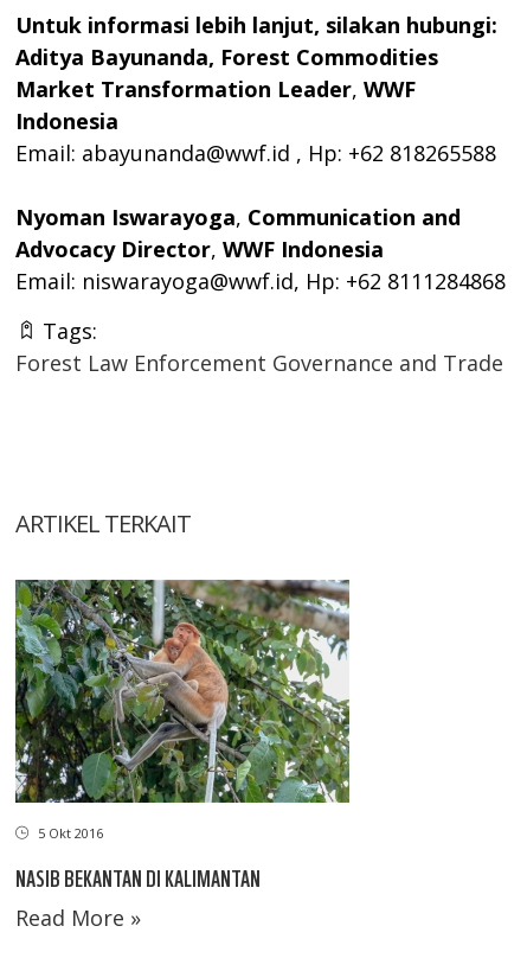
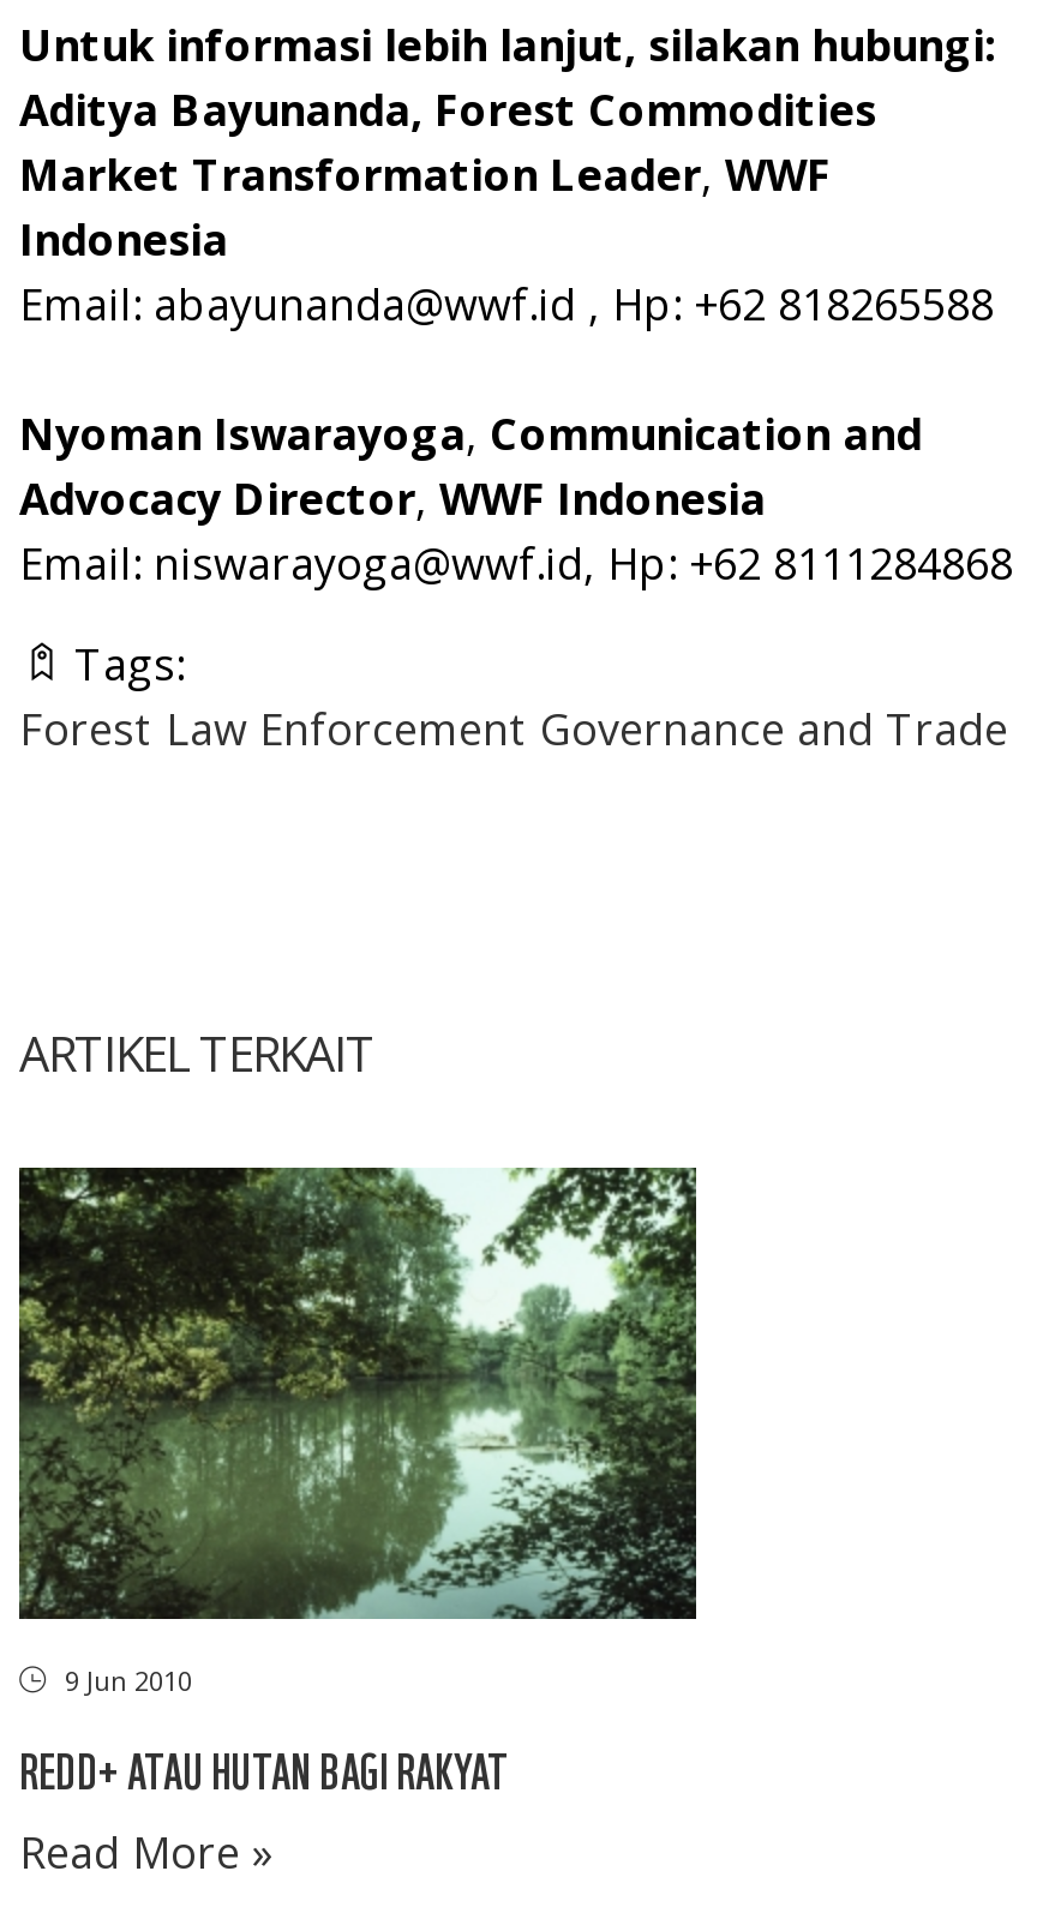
- [image]
- 5 Okt 2016
+ [image]
+ 9 Jun 2010

- NASIB BEKANTAN DI KALIMANTAN
+ REDD+ ATAU HUTAN BAGI RAKYAT
